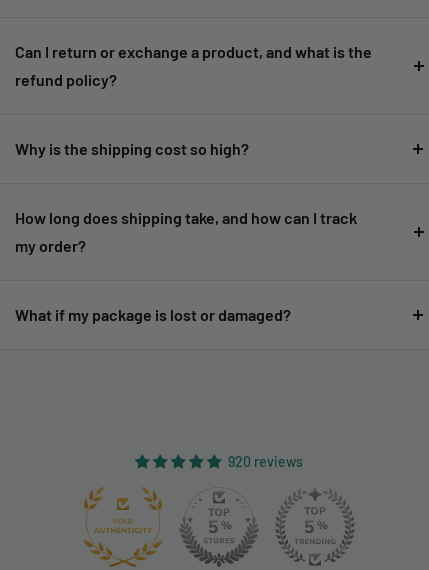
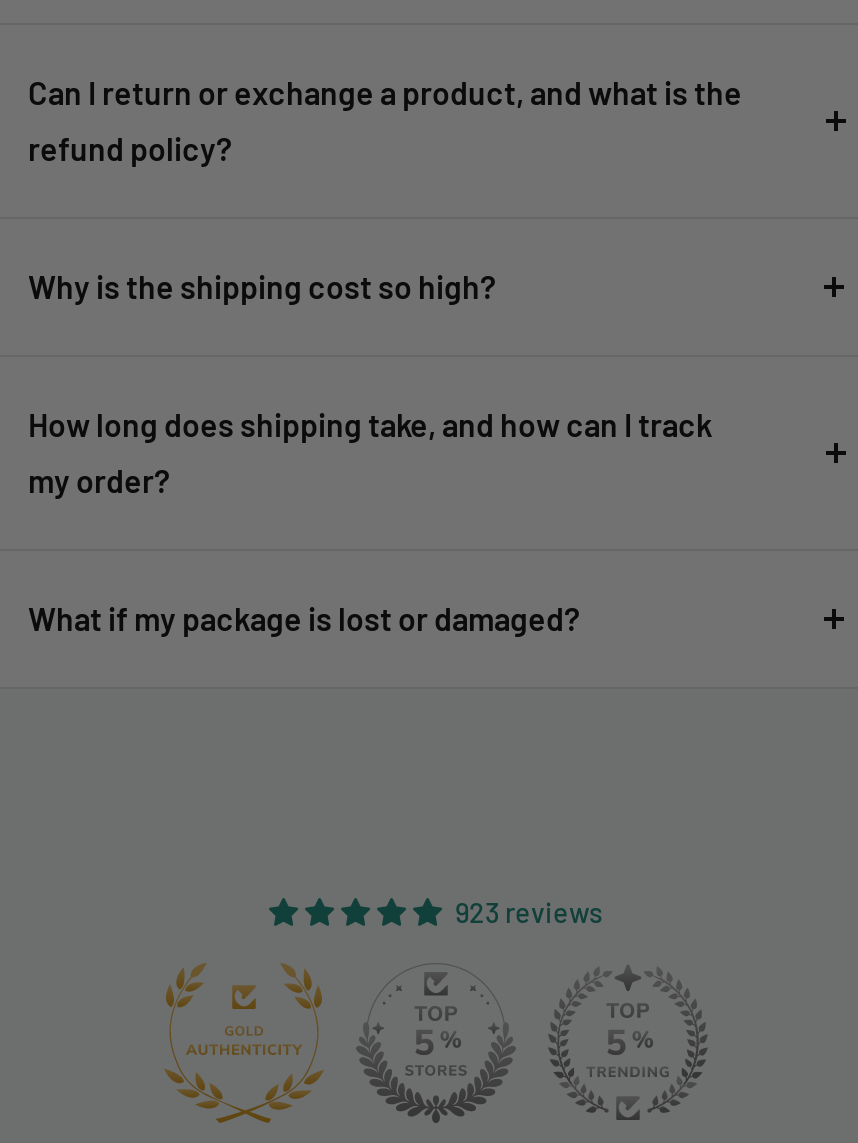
- 920 reviews
+ 923 reviews
